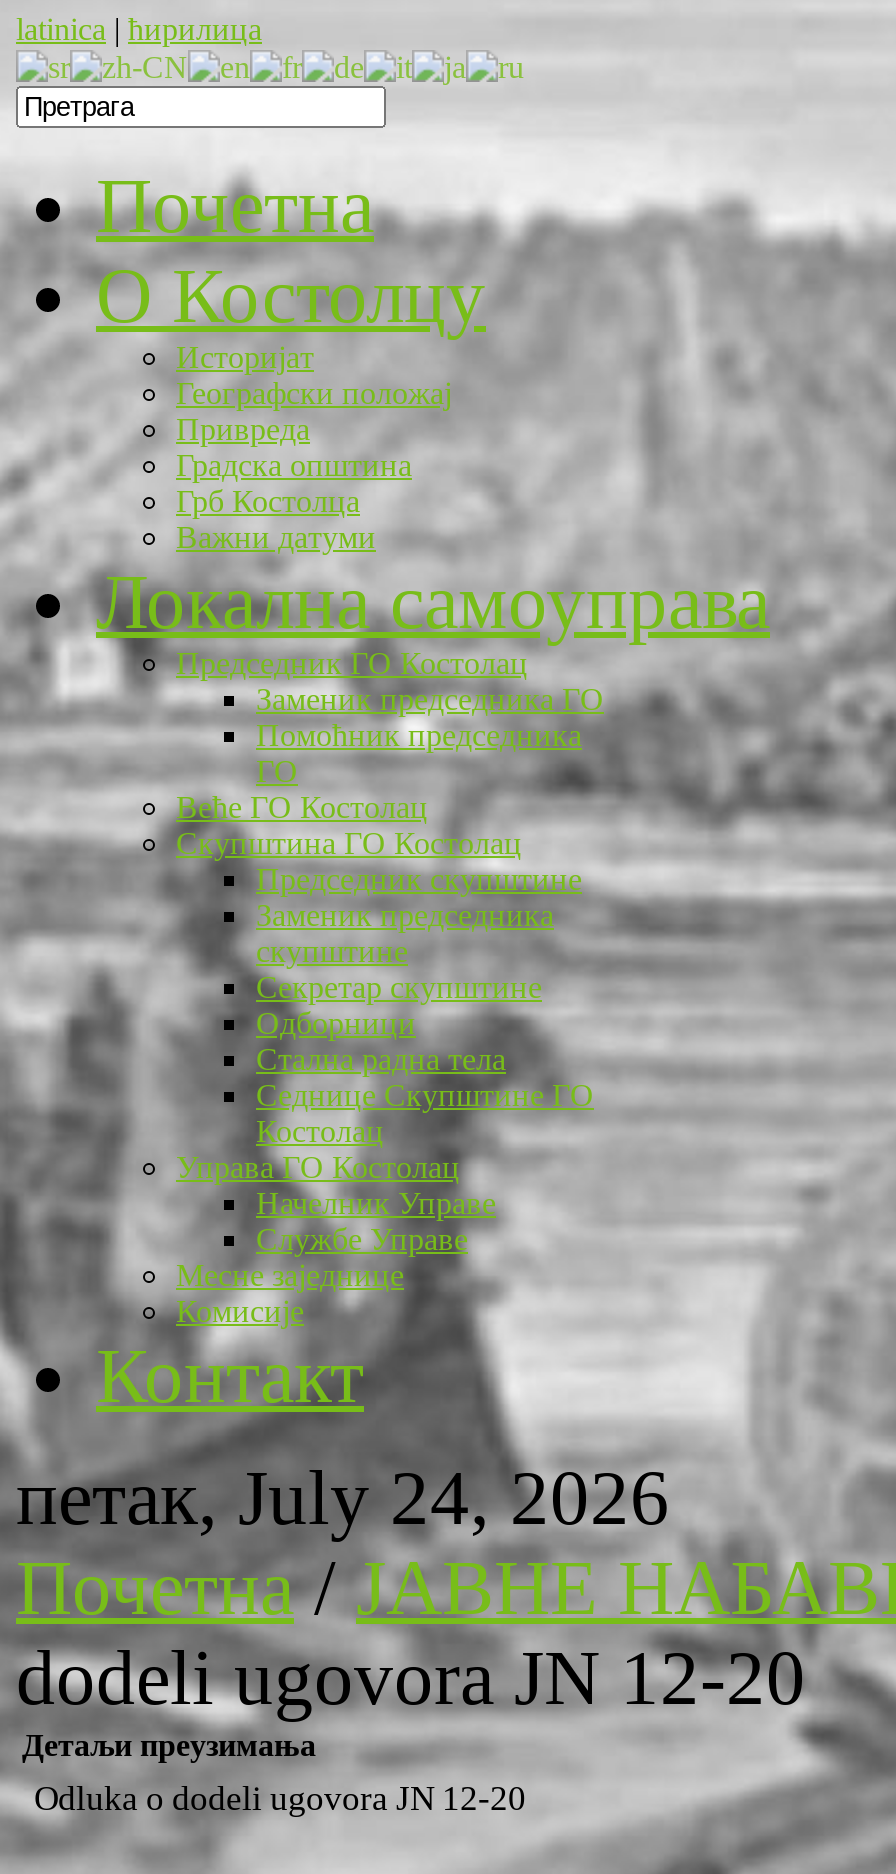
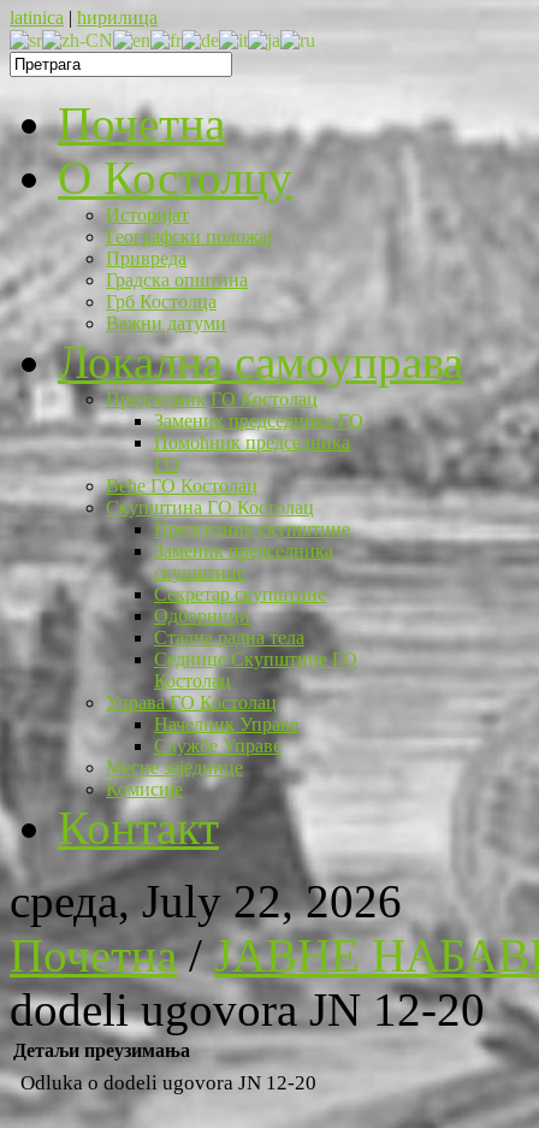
- петак, July 24, 2026
+ среда, July 22, 2026
